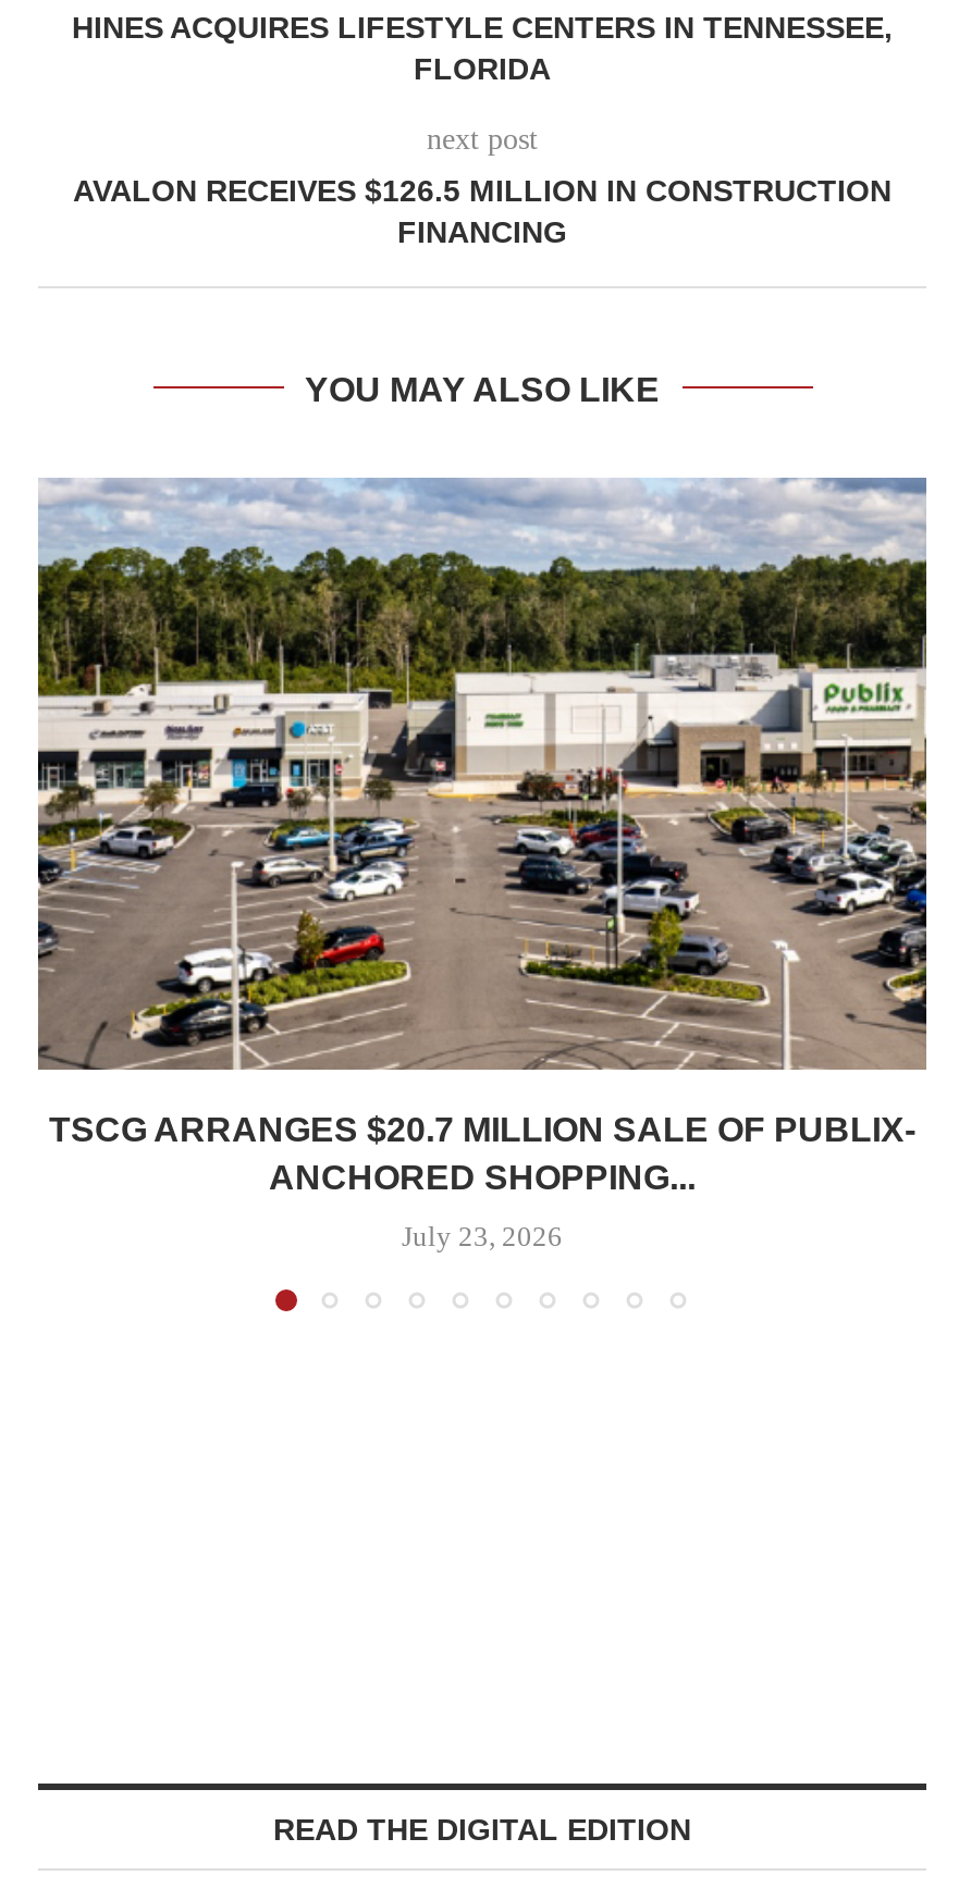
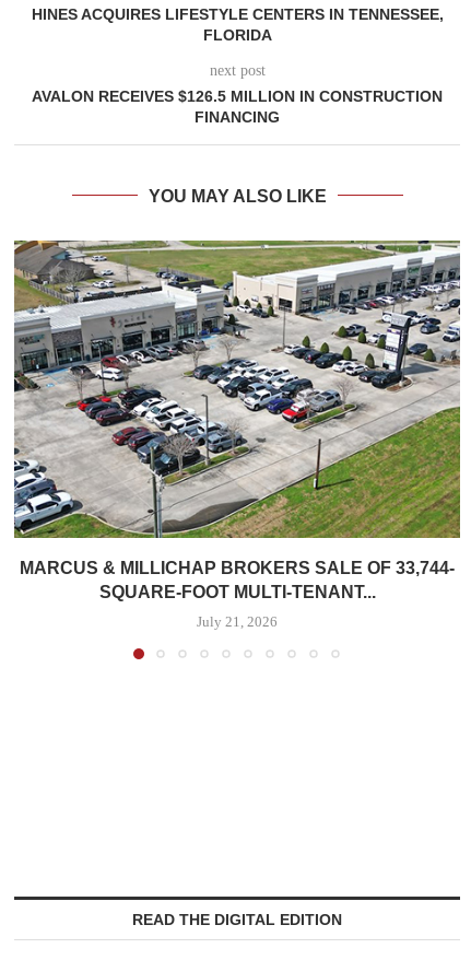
- [image]
- TSCG ARRANGES $20.7 MILLION SALE OF PUBLIX-
- ANCHORED SHOPPING...
+ [image]
+ MARCUS & MILLICHAP BROKERS SALE OF 33,744-
+ SQUARE-FOOT MULTI-TENANT...

- July 23, 2026
+ July 21, 2026
